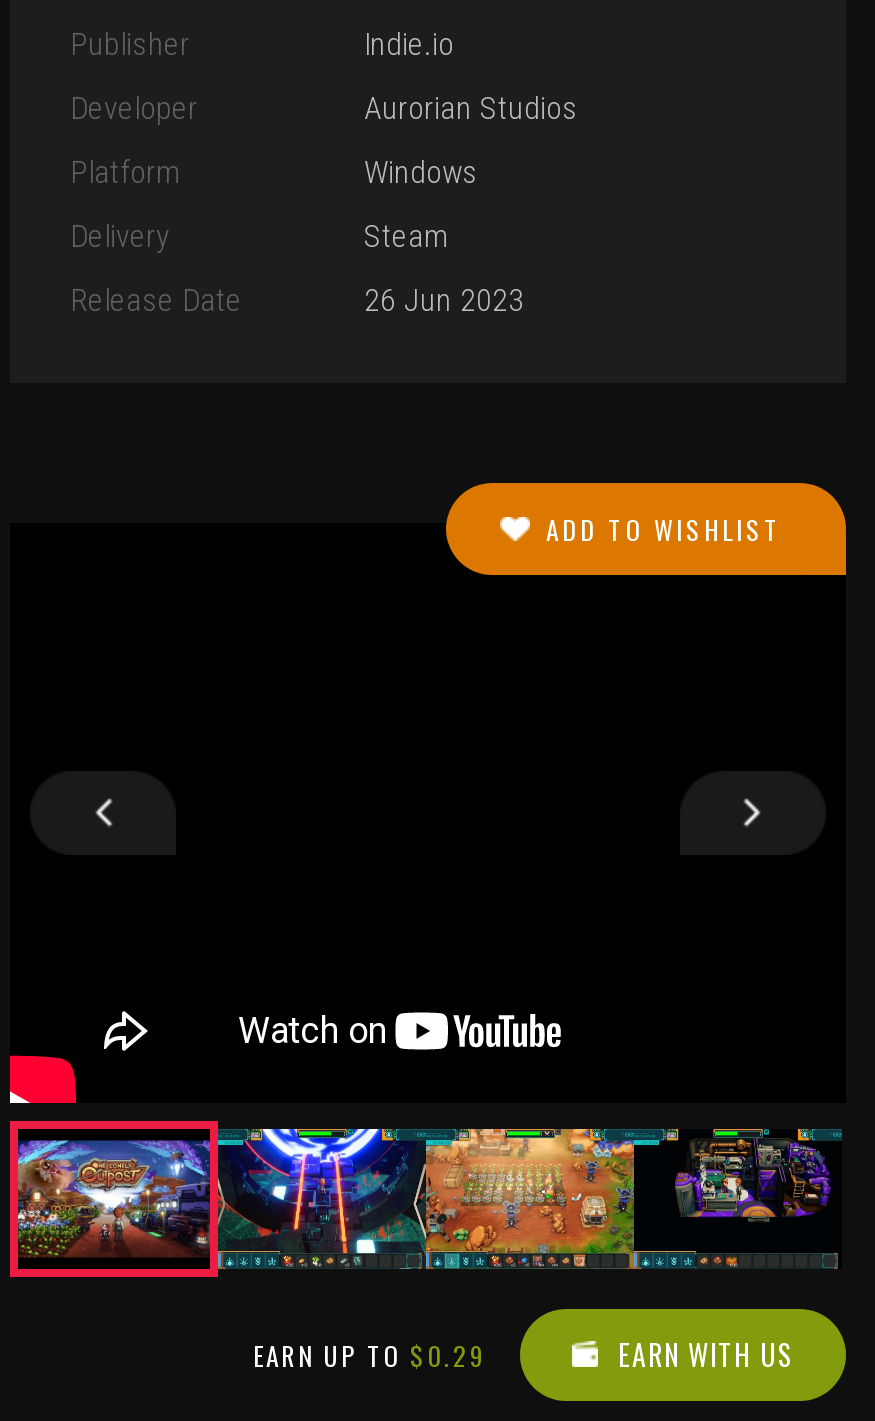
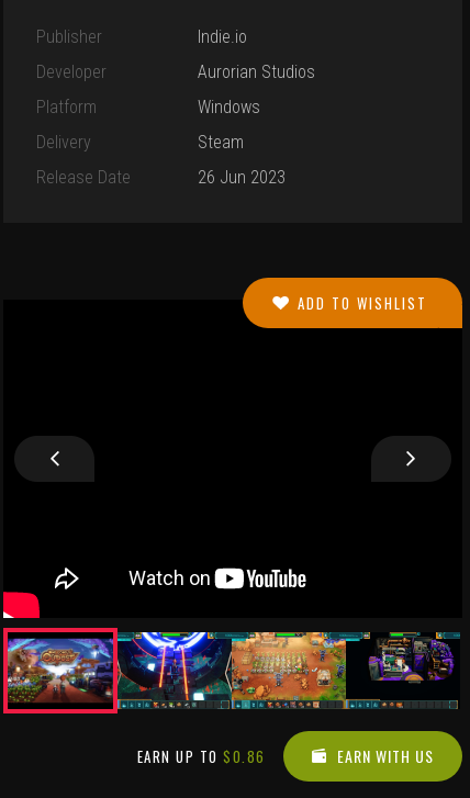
- EARN UP TO $0.29
+ EARN UP TO $0.86
